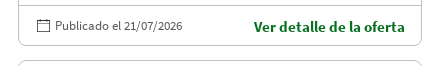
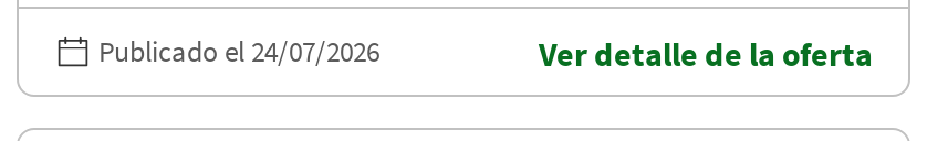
- Publicado el 21/07/2026
+ Publicado el 24/07/2026
